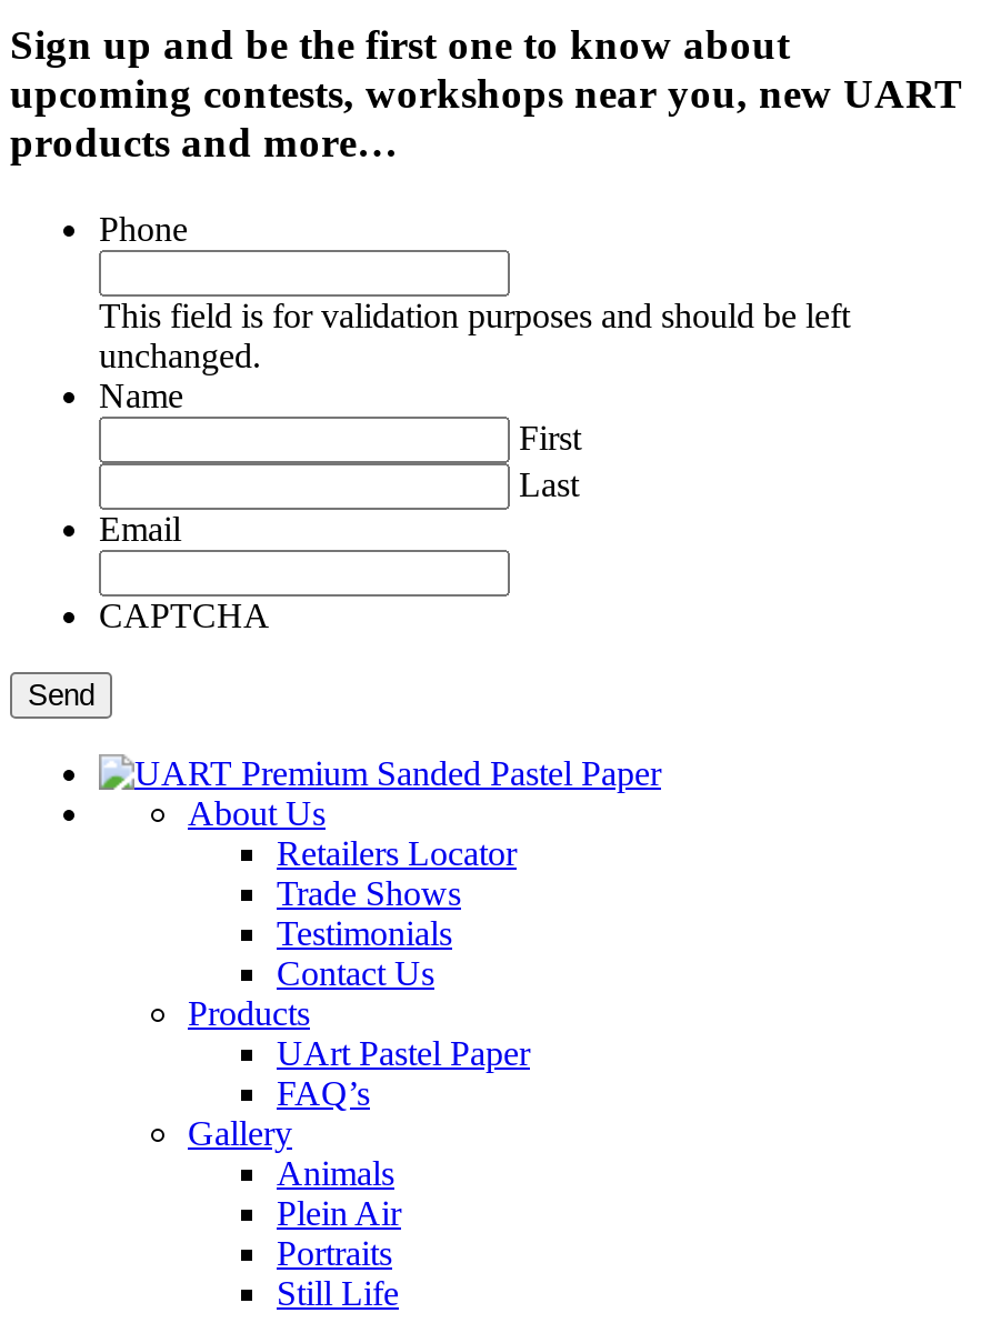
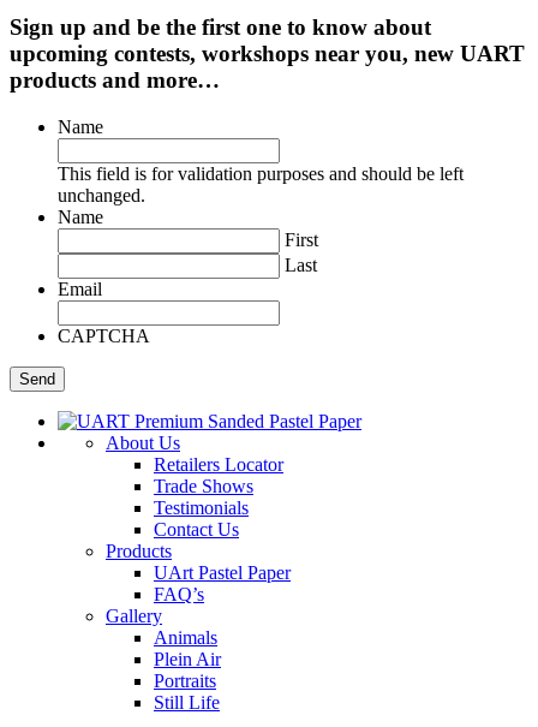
- Phone
+ Name
